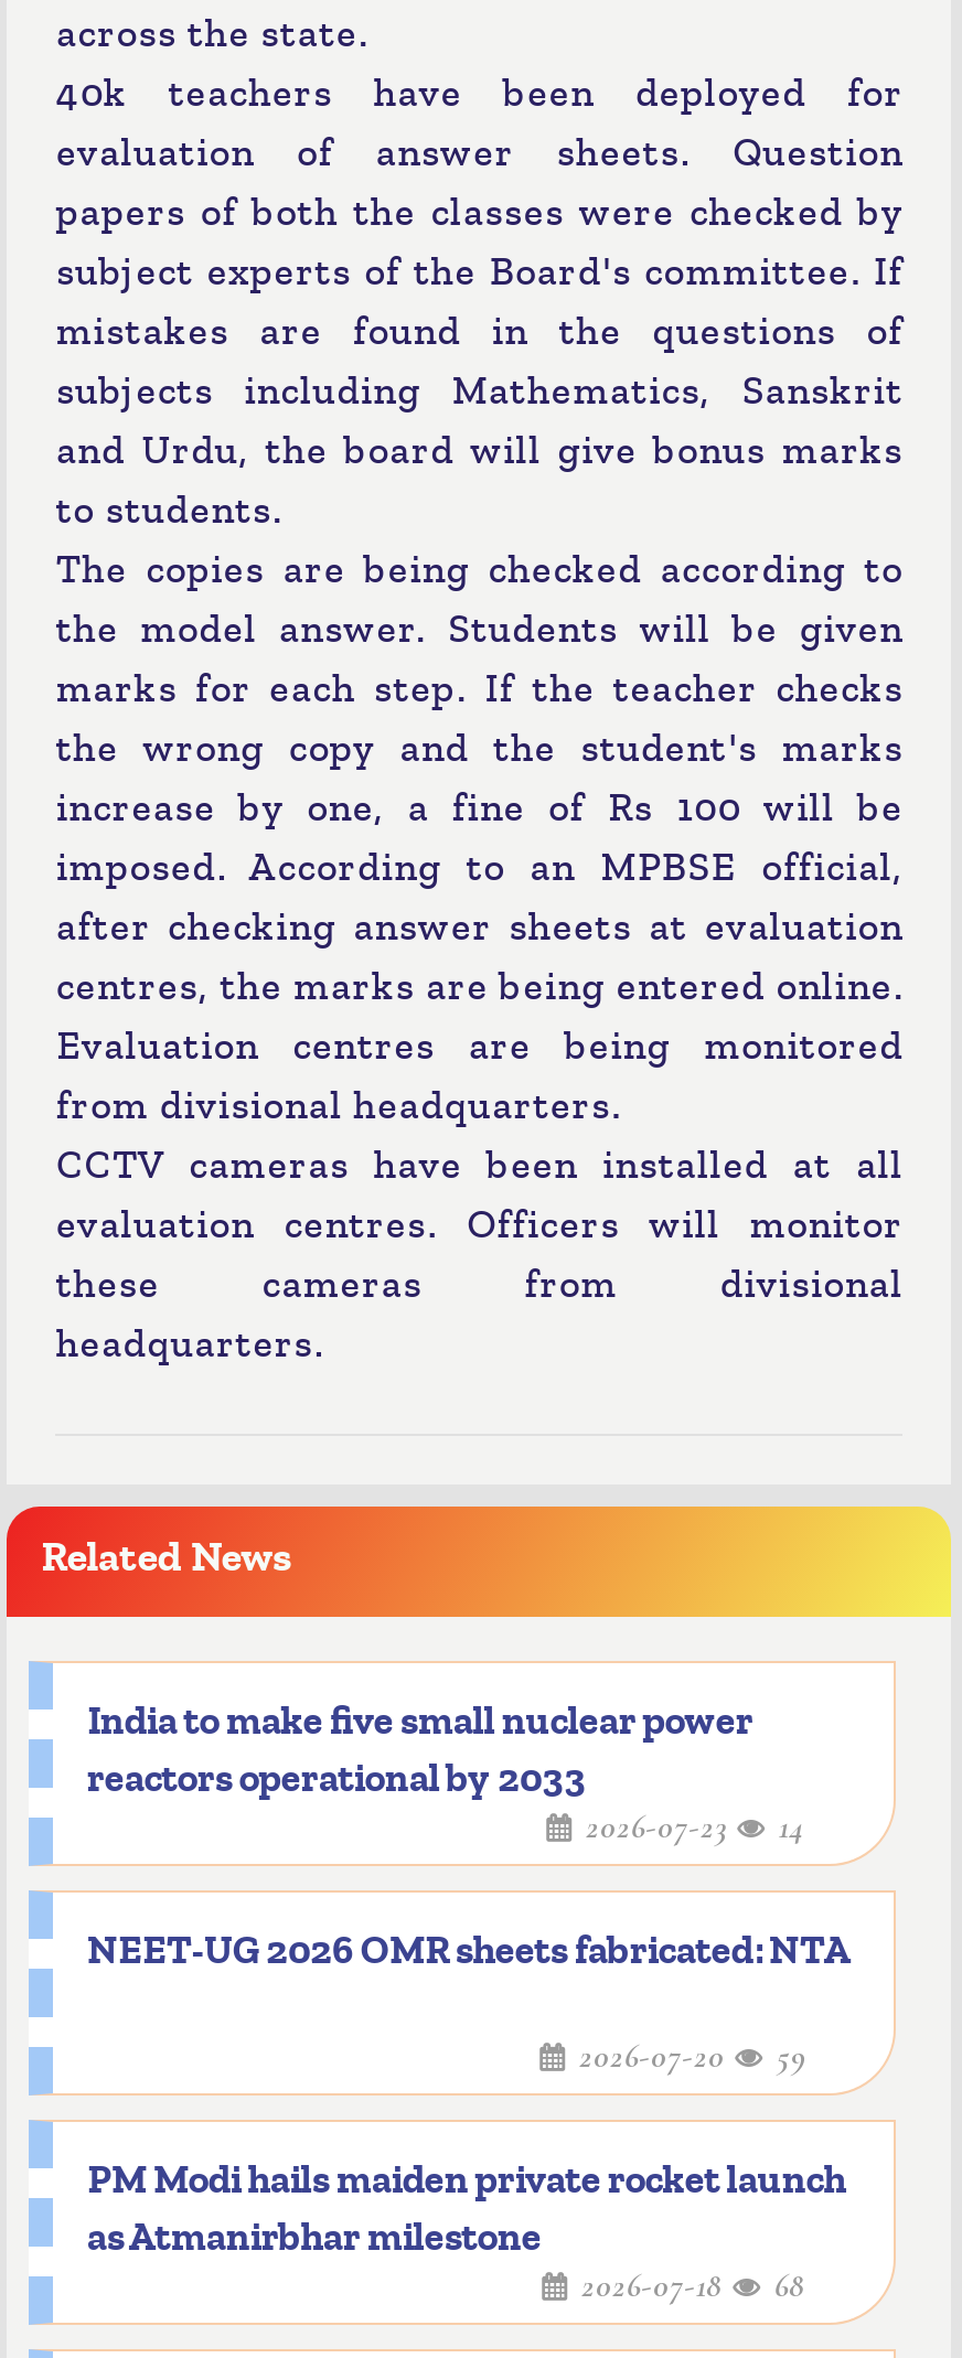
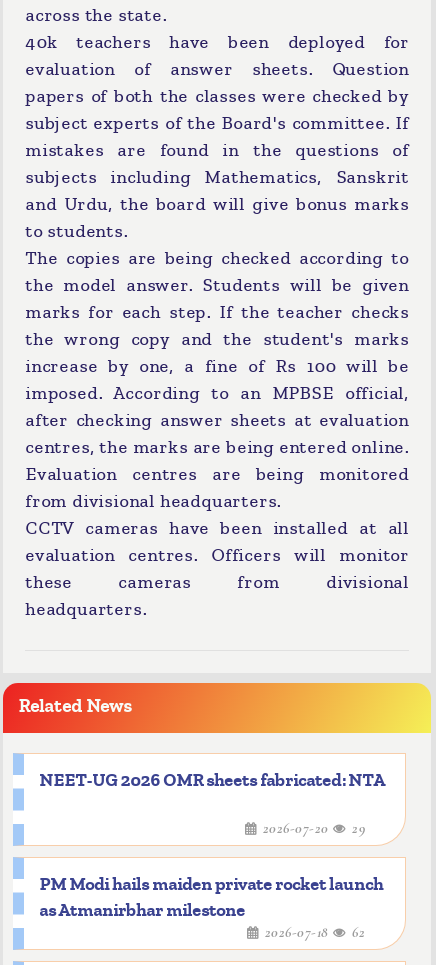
- India to make five small nuclear power
- reactors operational by 2033
- 2026-07-23
- 14

- 2026-07-20 59
+ 2026-07-20 29

- 2026-07-18 68
+ 2026-07-18 62
